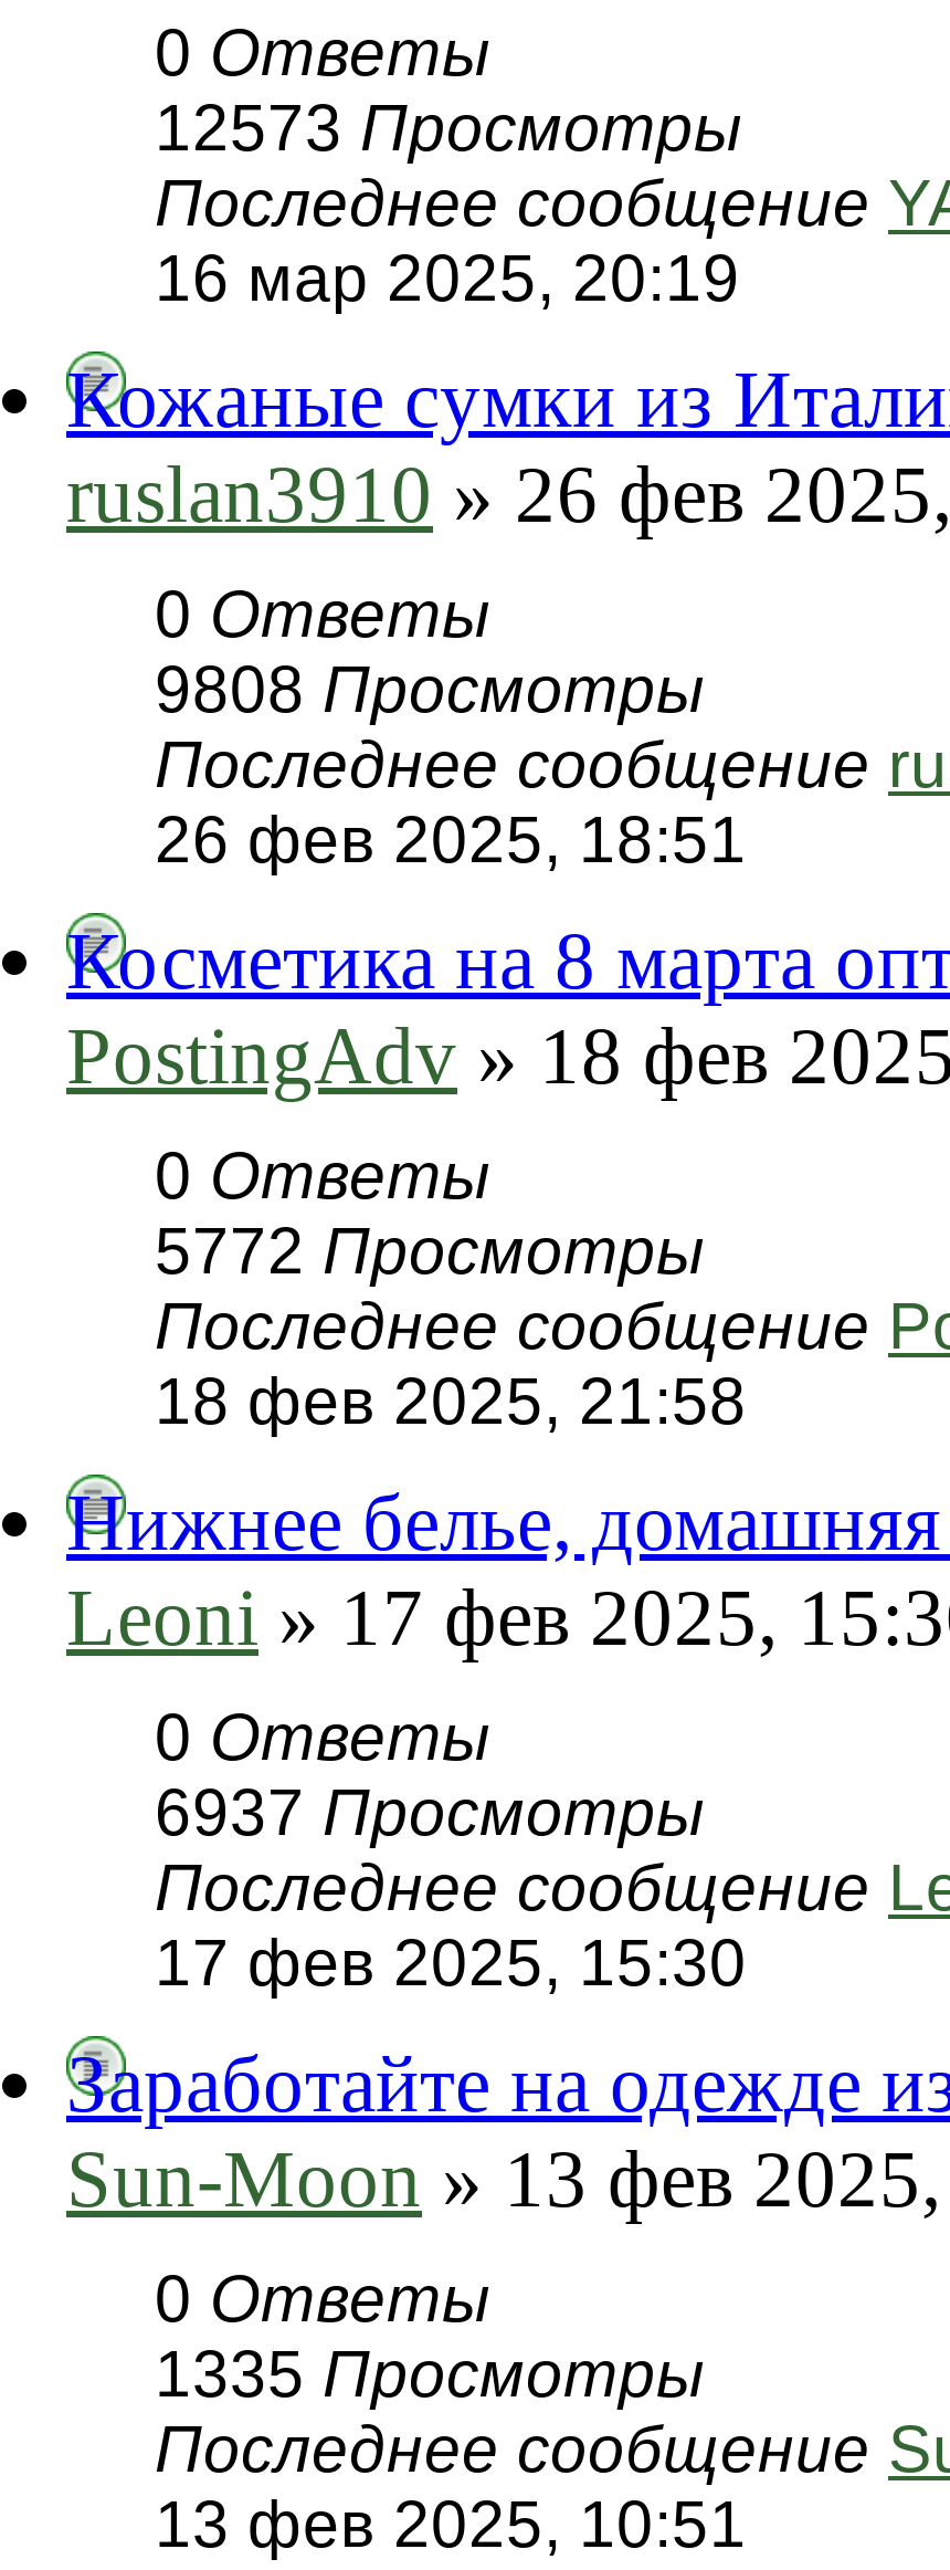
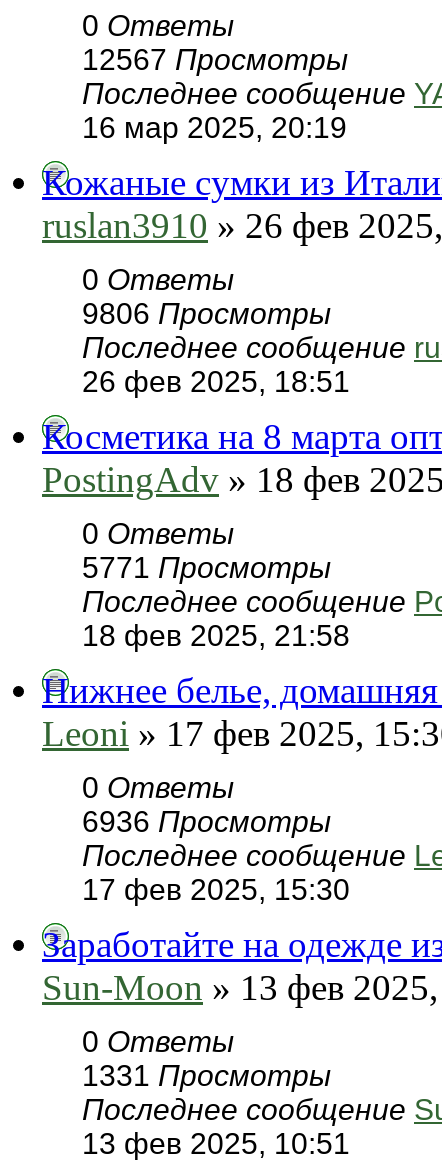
- 12573 Просмотры
+ 12567 Просмотры

- 9808 Просмотры
+ 9806 Просмотры

- 5772 Просмотры
+ 5771 Просмотры

- 6937 Просмотры
+ 6936 Просмотры

- 1335 Просмотры
+ 1331 Просмотры
